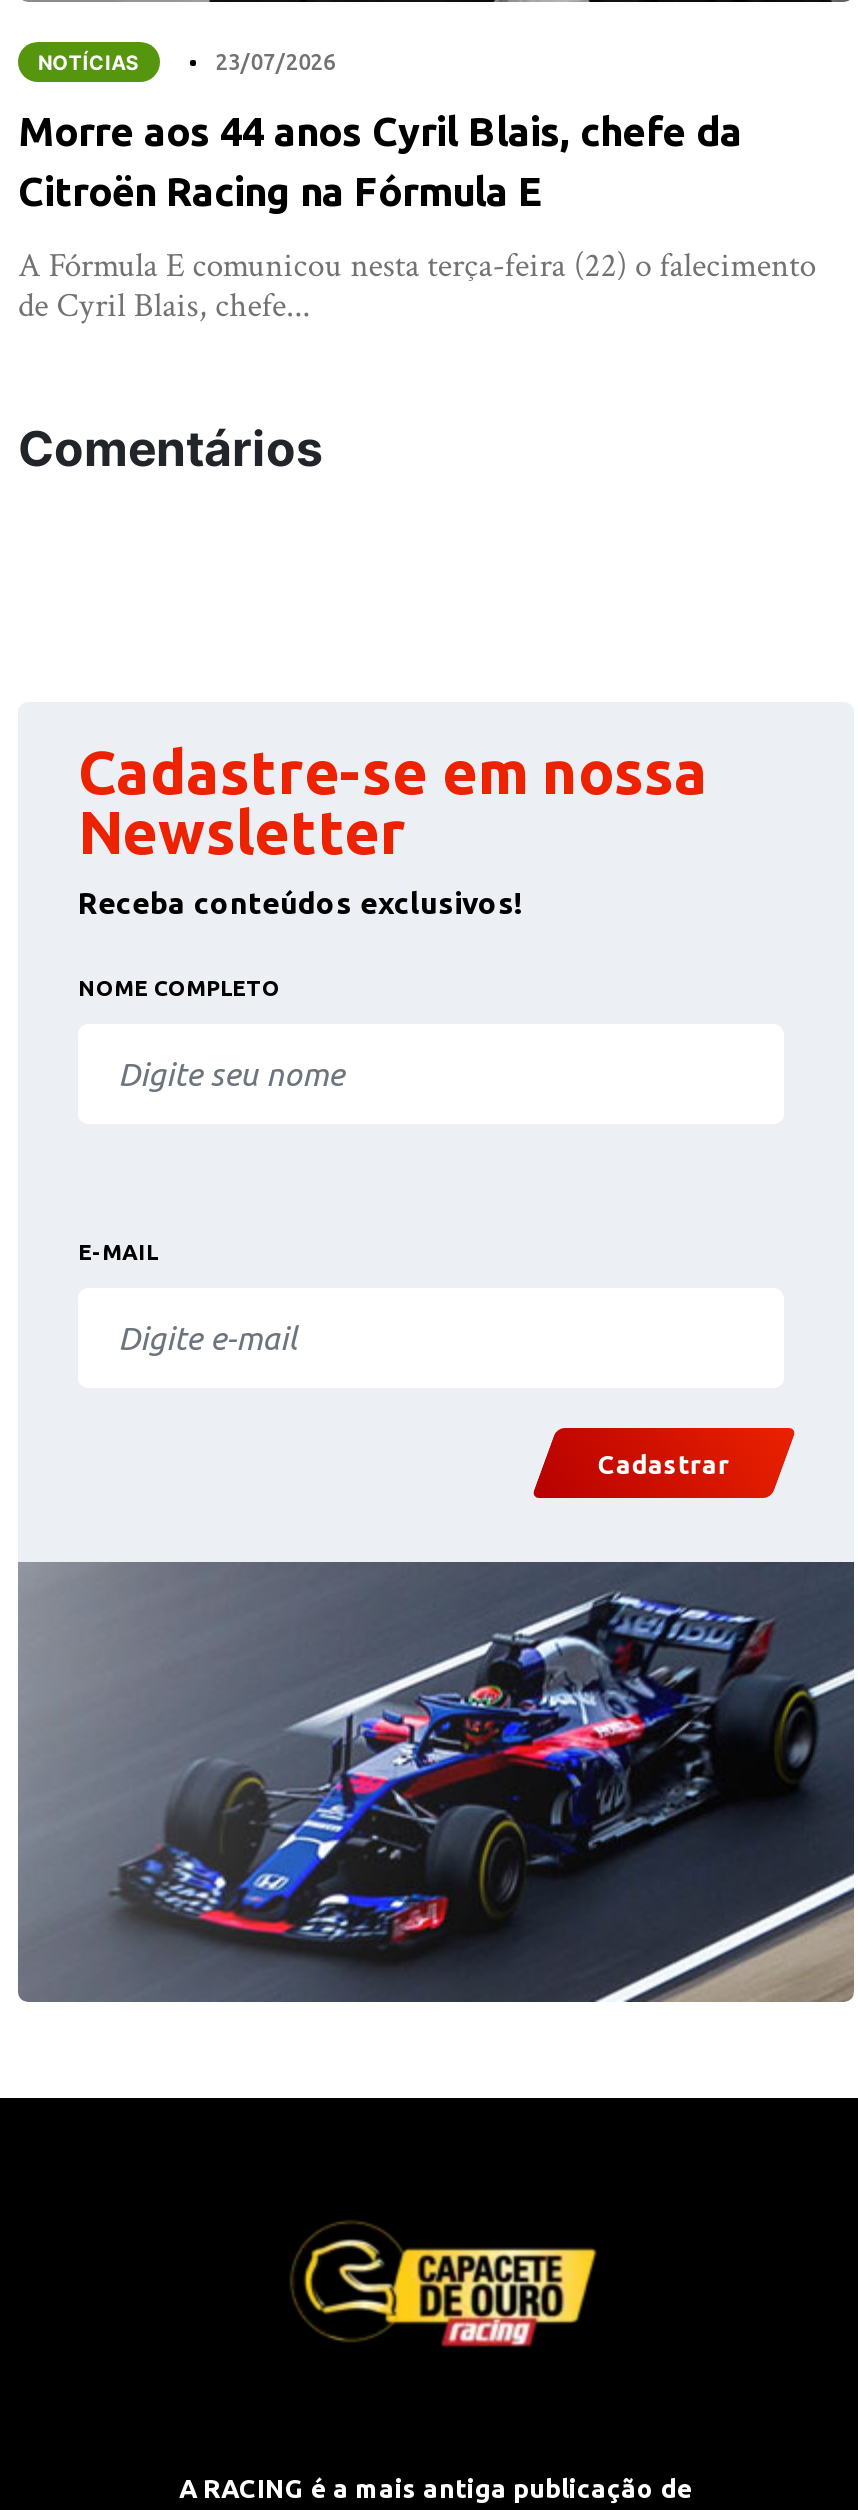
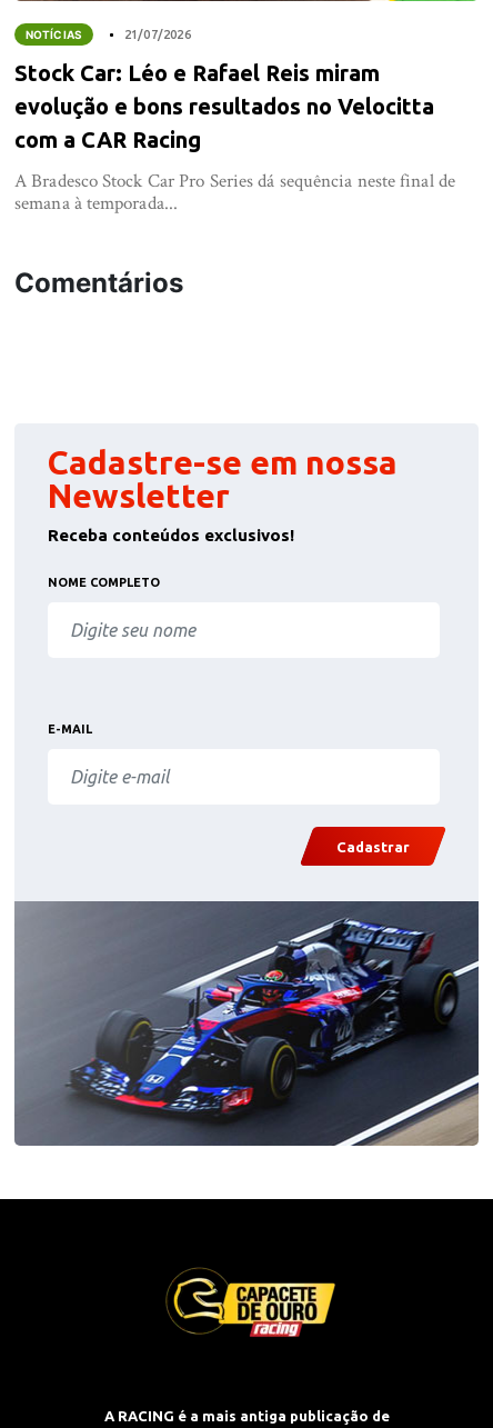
- 23/07/2026
+ 21/07/2026

- Morre aos 44 anos Cyril Blais, chefe da
- Citroën Racing na Fórmula E
+ Stock Car: Léo e Rafael Reis miram
+ evolução e bons resultados no Velocitta
+ com a CAR Racing

- A Fórmula E comunicou nesta terça-feira (22) o falecimento
- de Cyril Blais, chefe...
+ A Bradesco Stock Car Pro Series dá sequência neste final de
+ semana à temporada...
